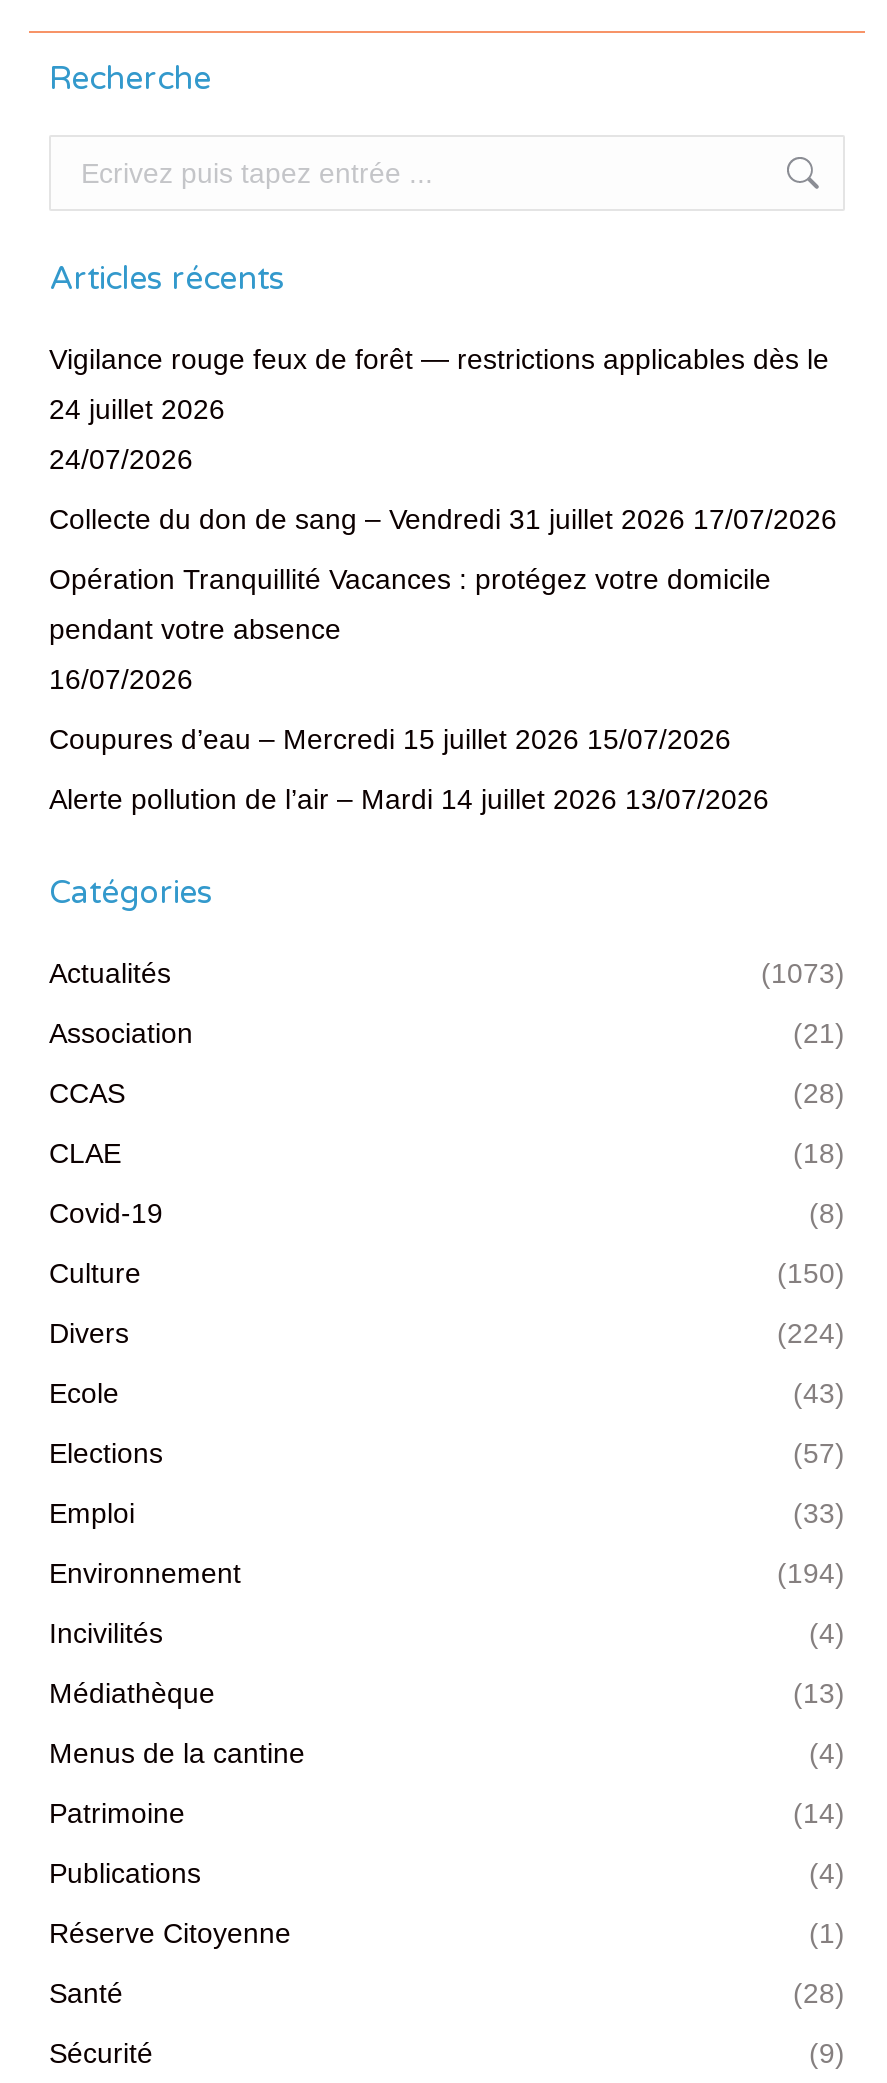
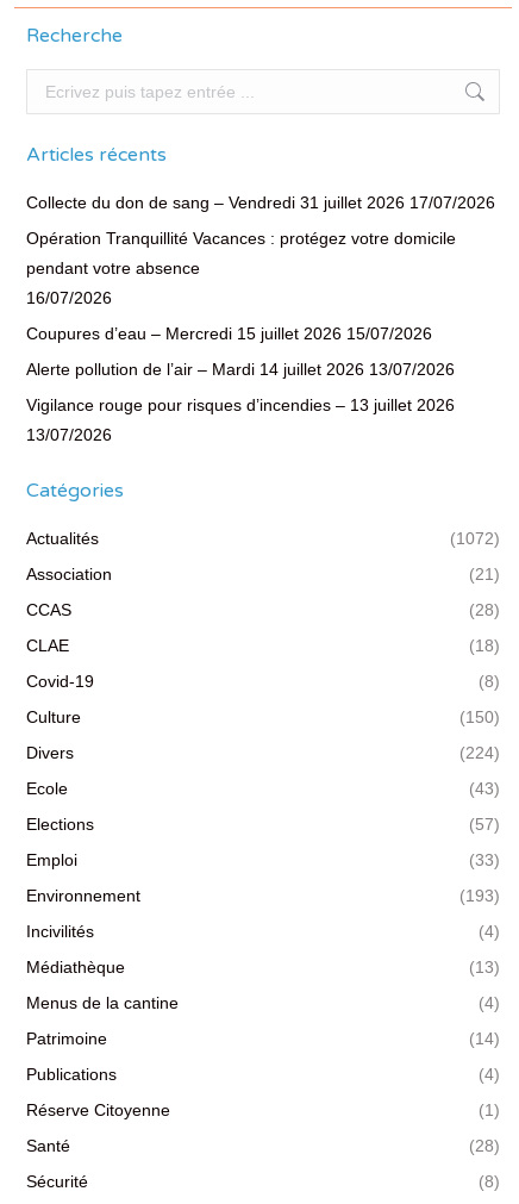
- Vigilance rouge feux de forêt — restrictions applicables dès le
- 24 juillet 2026
- 24/07/2026

moved up: Collecte du don de sang – Vendredi 31 juillet 2026 17/07/2026 | Opération Tranquillité Vacances : protégez votre domicile | pendant votre absence | 16/07/2026 | Coupures d’eau – Mercredi 15 juillet 2026 15/07/2026 | Alerte pollution de l’air – Mardi 14 juillet 2026 13/07/2026

+ Vigilance rouge pour risques d’incendies – 13 juillet 2026
+ 13/07/2026

- (1073)
+ (1072)

- (194)
+ (193)

- (9)
+ (8)
